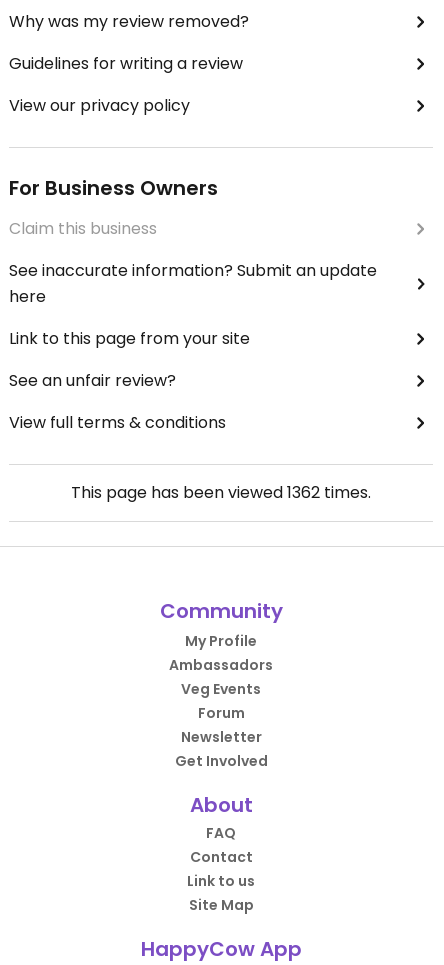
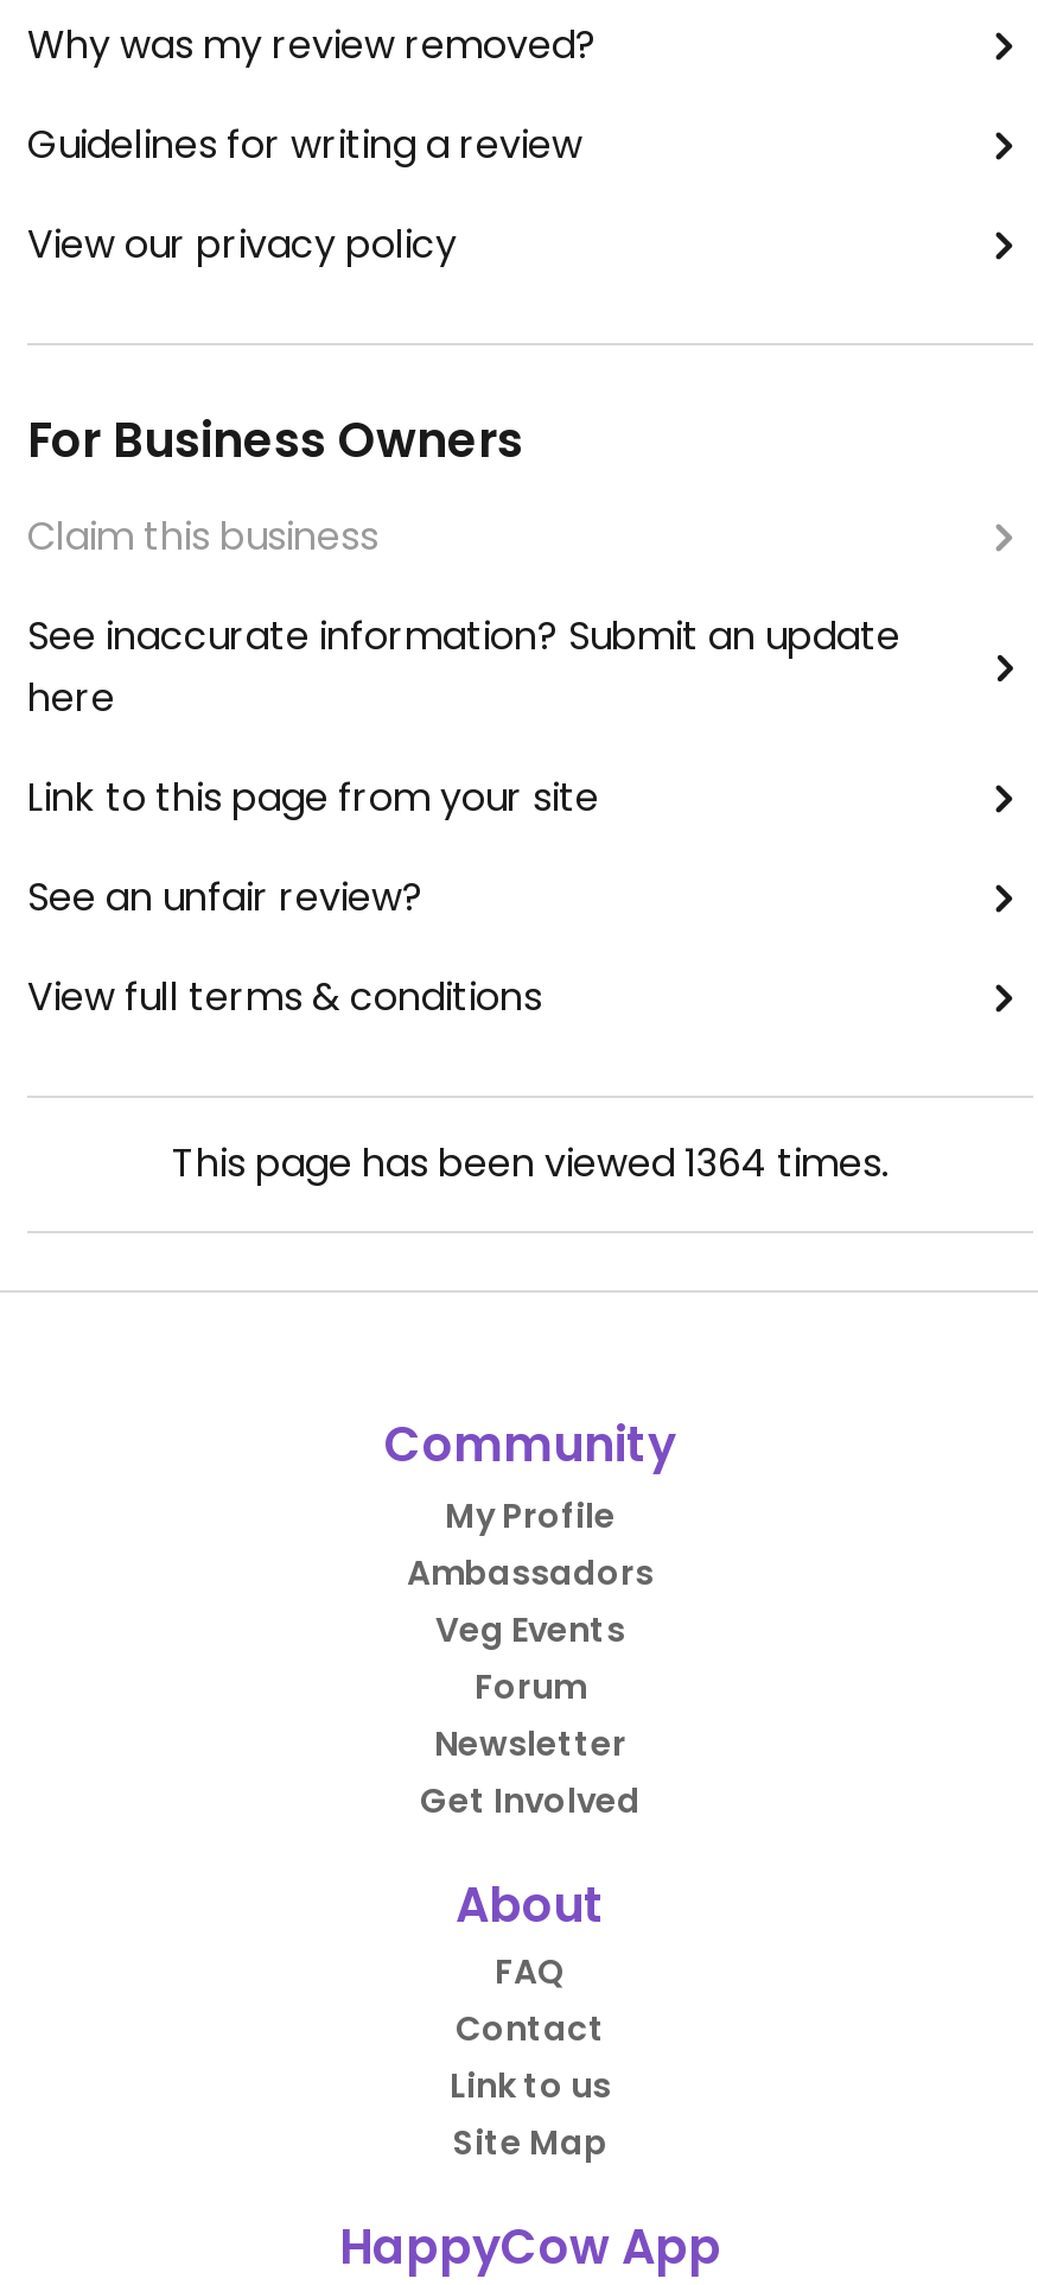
- This page has been viewed 1362 times.
+ This page has been viewed 1364 times.
